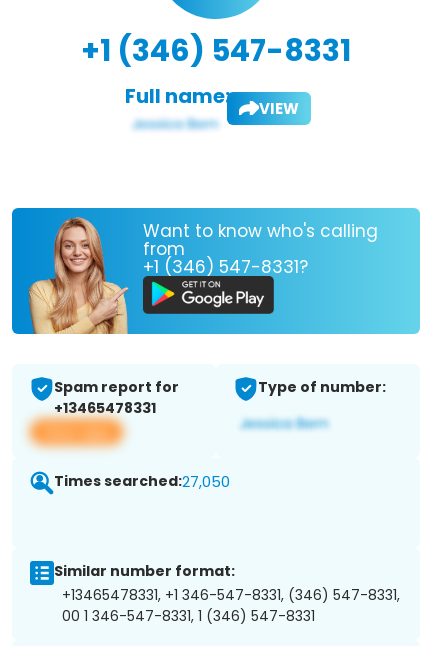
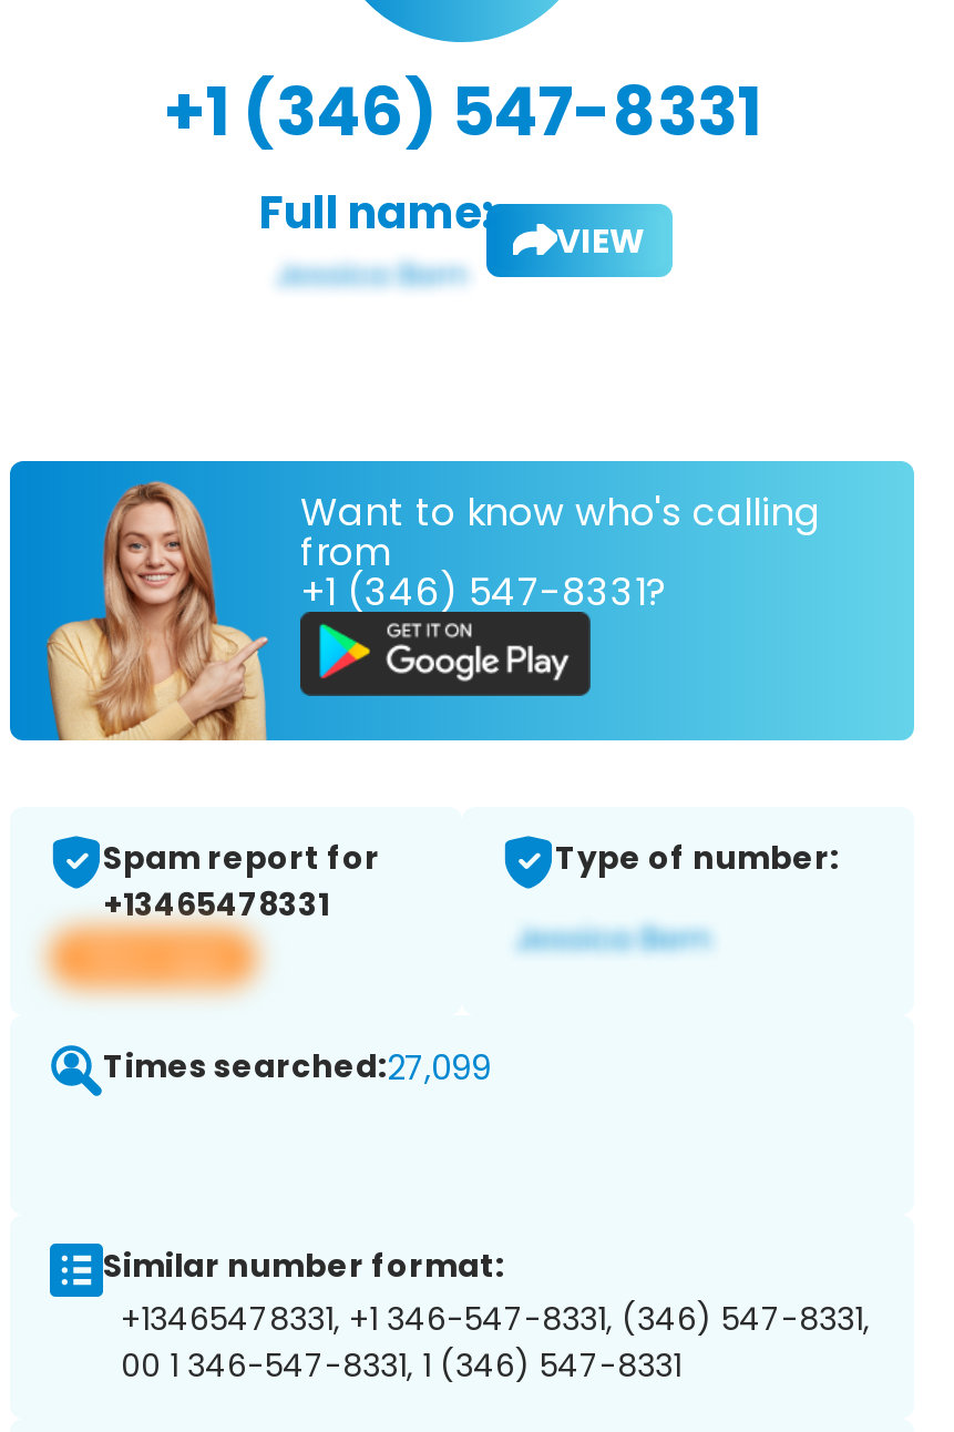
- Times searched:27,050
+ Times searched:27,099
